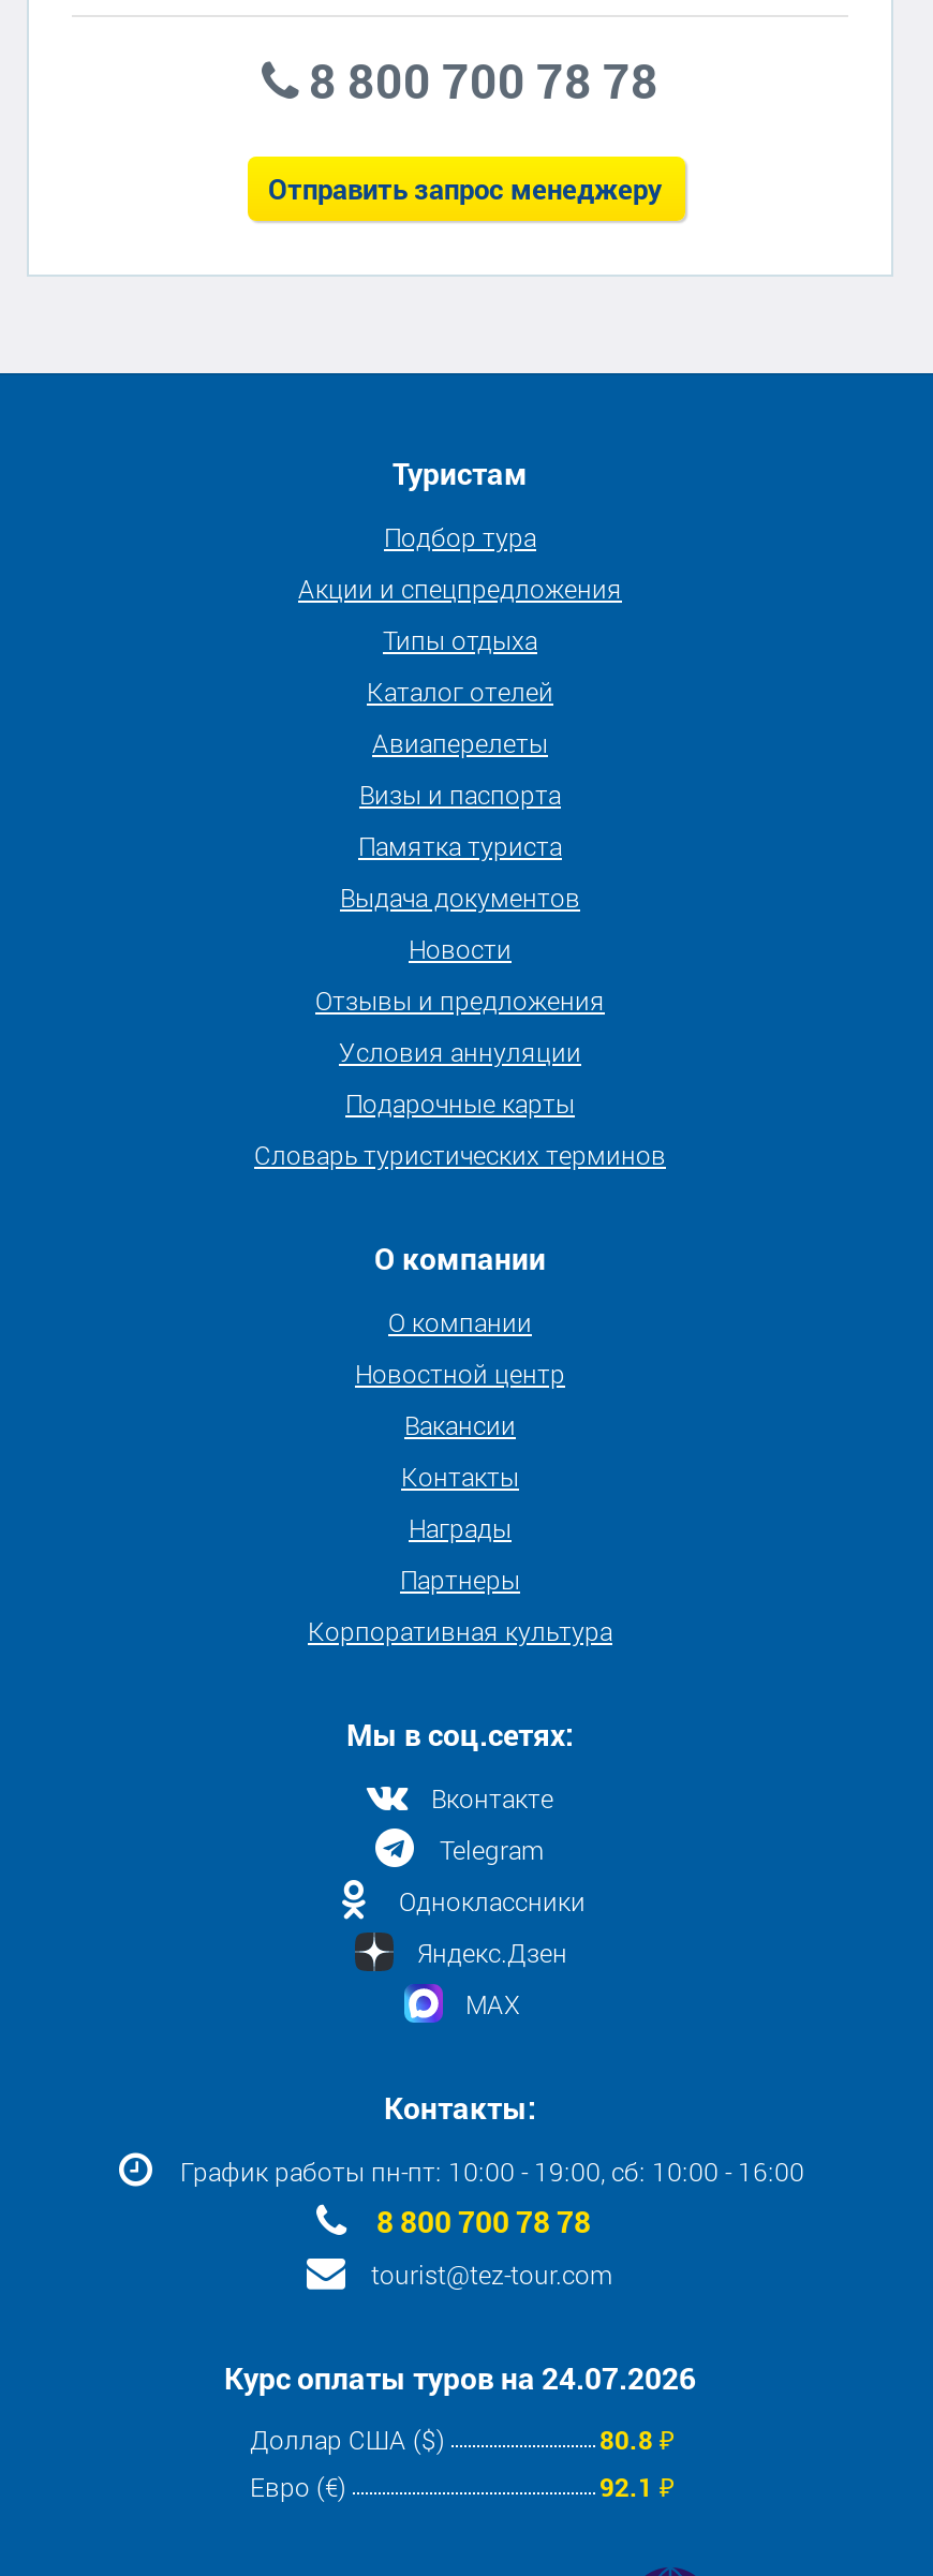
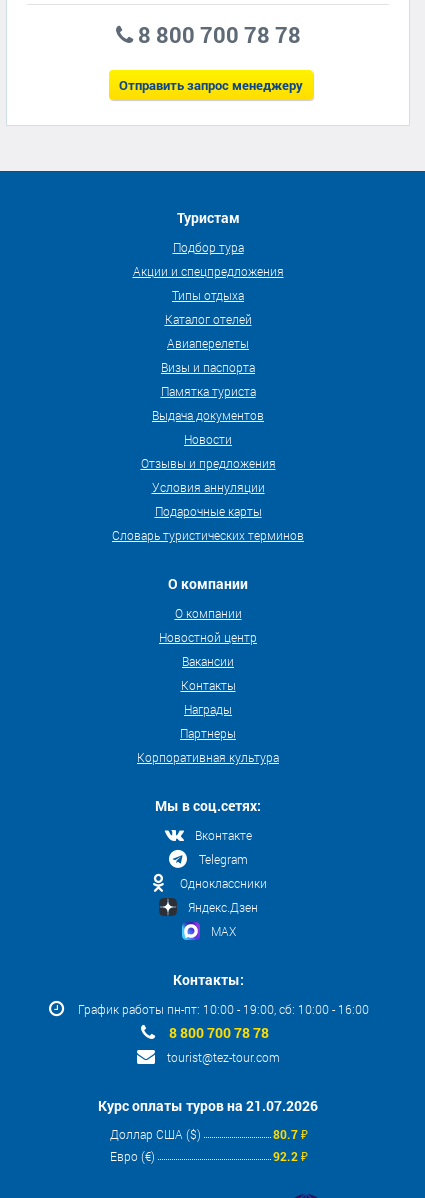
- Курс оплаты туров на 24.07.2026
+ Курс оплаты туров на 21.07.2026

- 80.8 ₽
+ 80.7 ₽

- 92.1 ₽
+ 92.2 ₽
